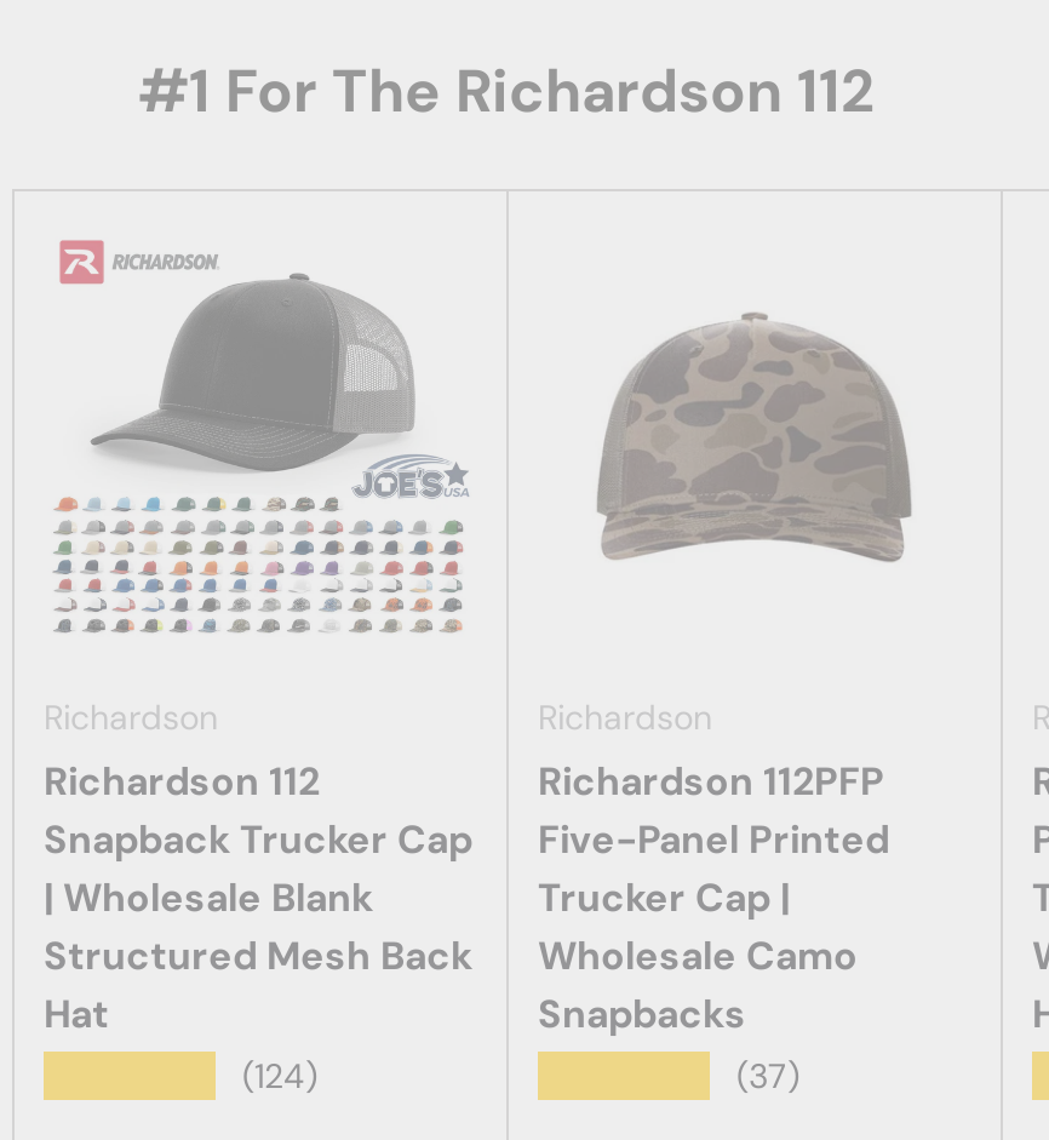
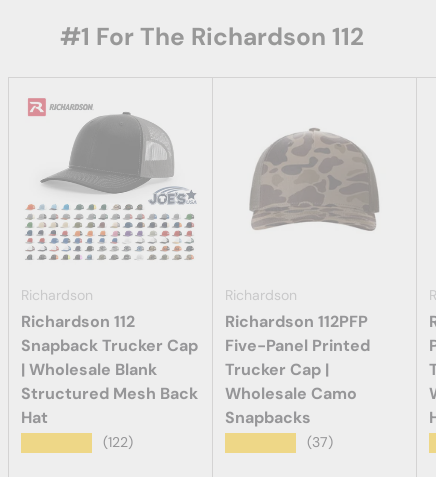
- (124)
+ (122)
